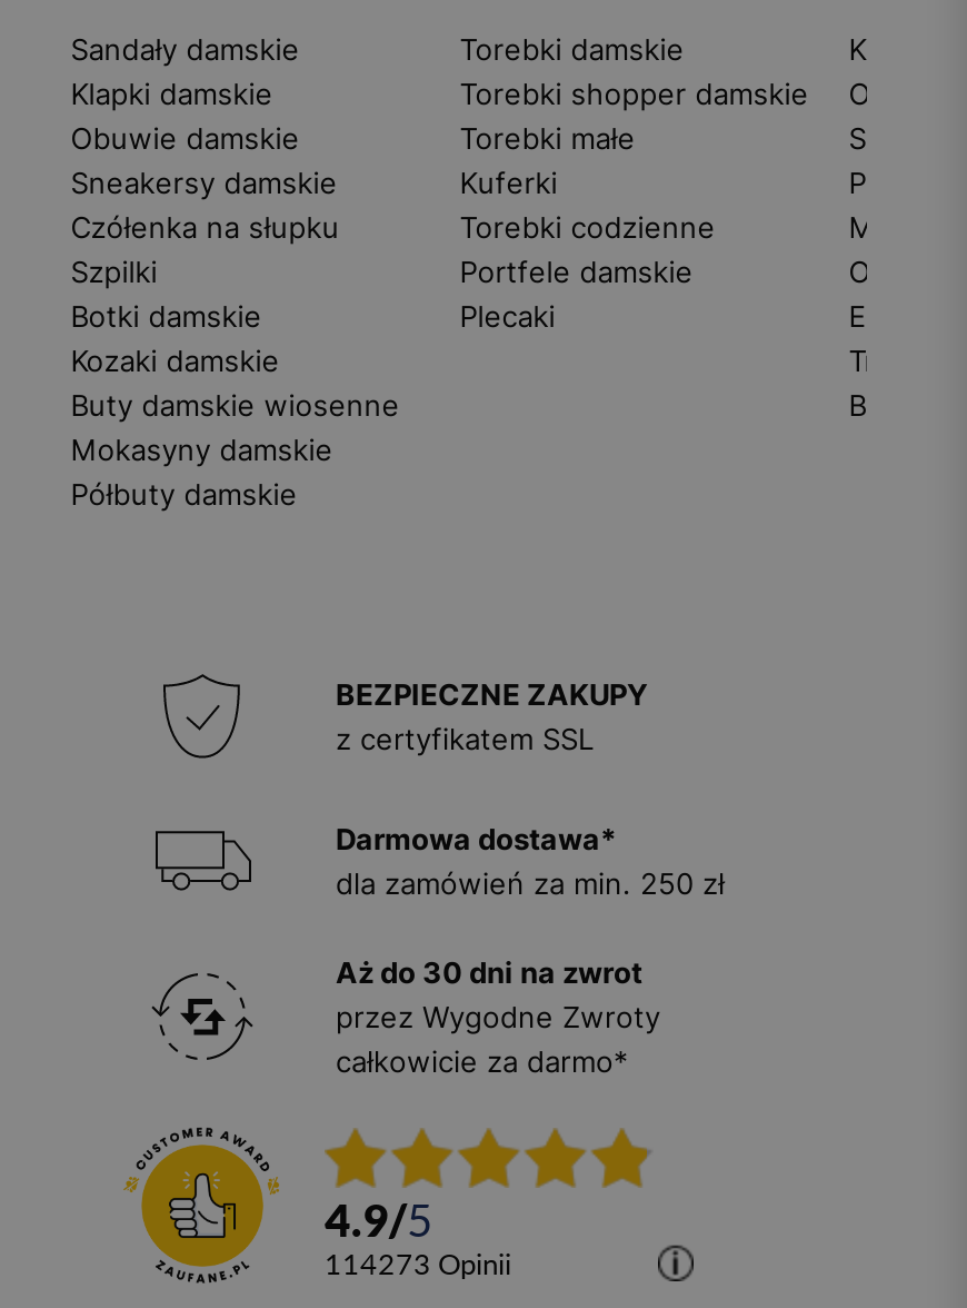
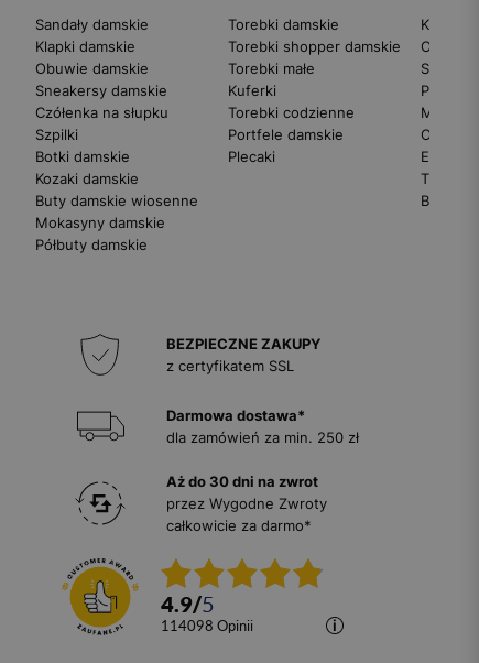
- 114273 opinii
+ 114098 opinii
